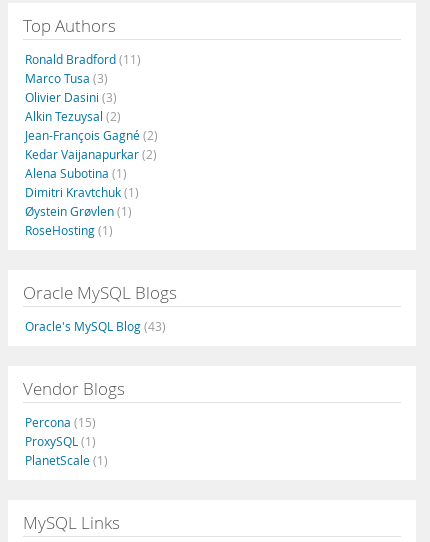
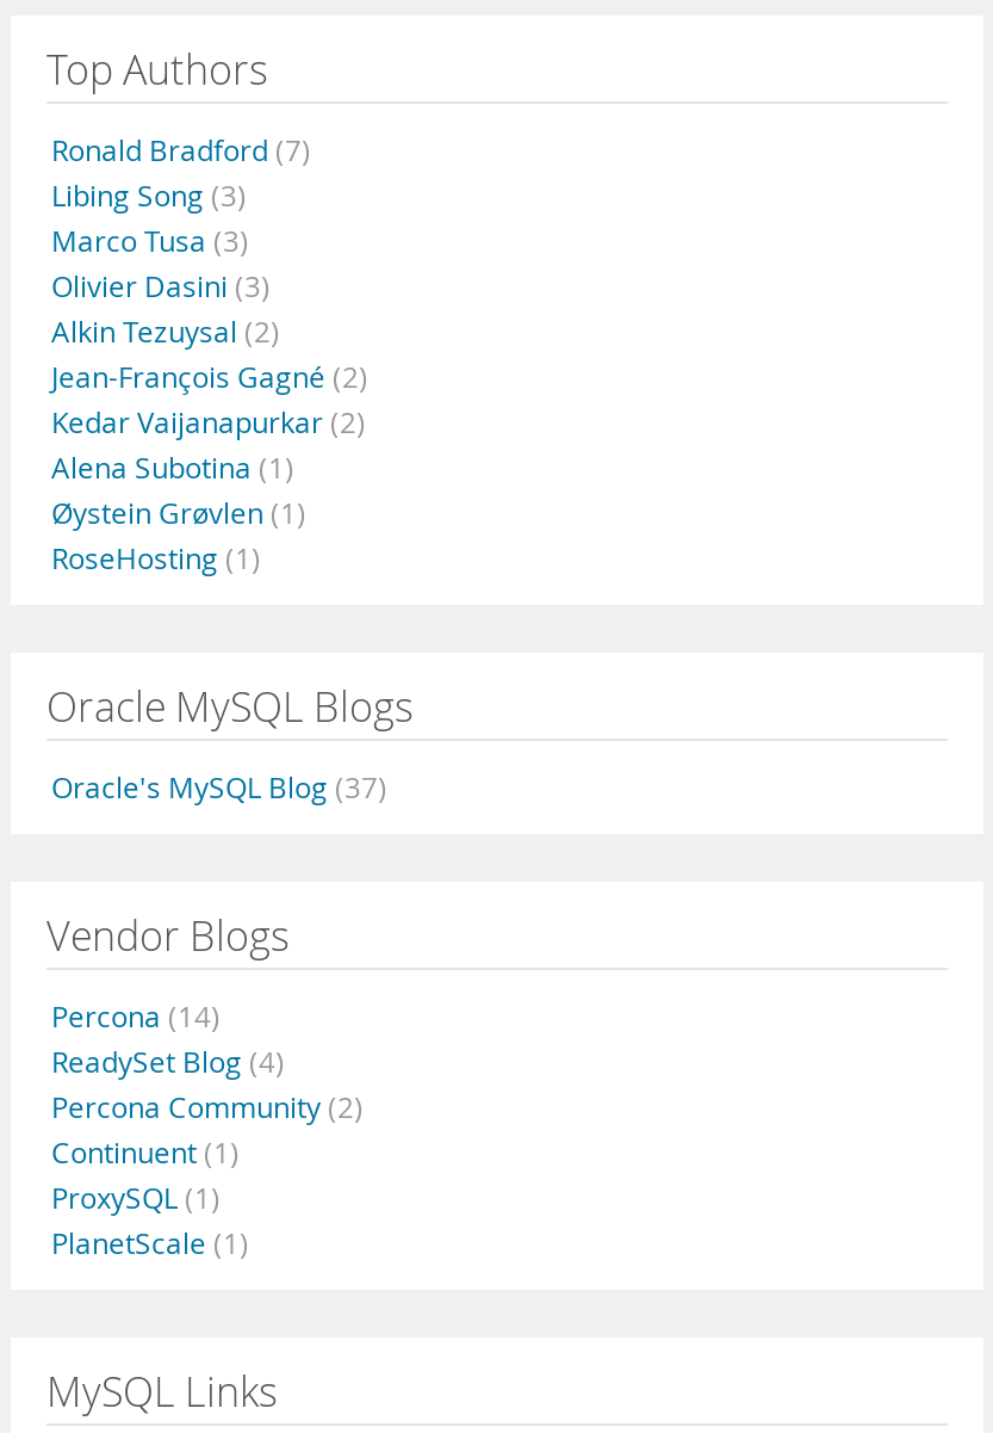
- Ronald Bradford (11)
+ Ronald Bradford (7)
+ Libing Song (3)

- Dimitri Kravtchuk (1)

- Oracle's MySQL Blog (43)
+ Oracle's MySQL Blog (37)

- Percona (15)
+ Percona (14)
+ ReadySet Blog (4)
+ Percona Community (2)
+ Continuent (1)
